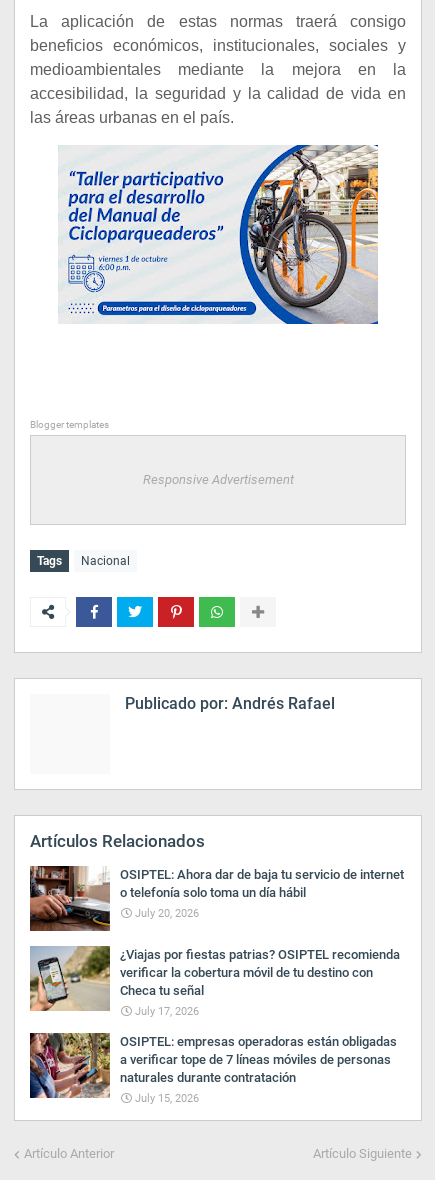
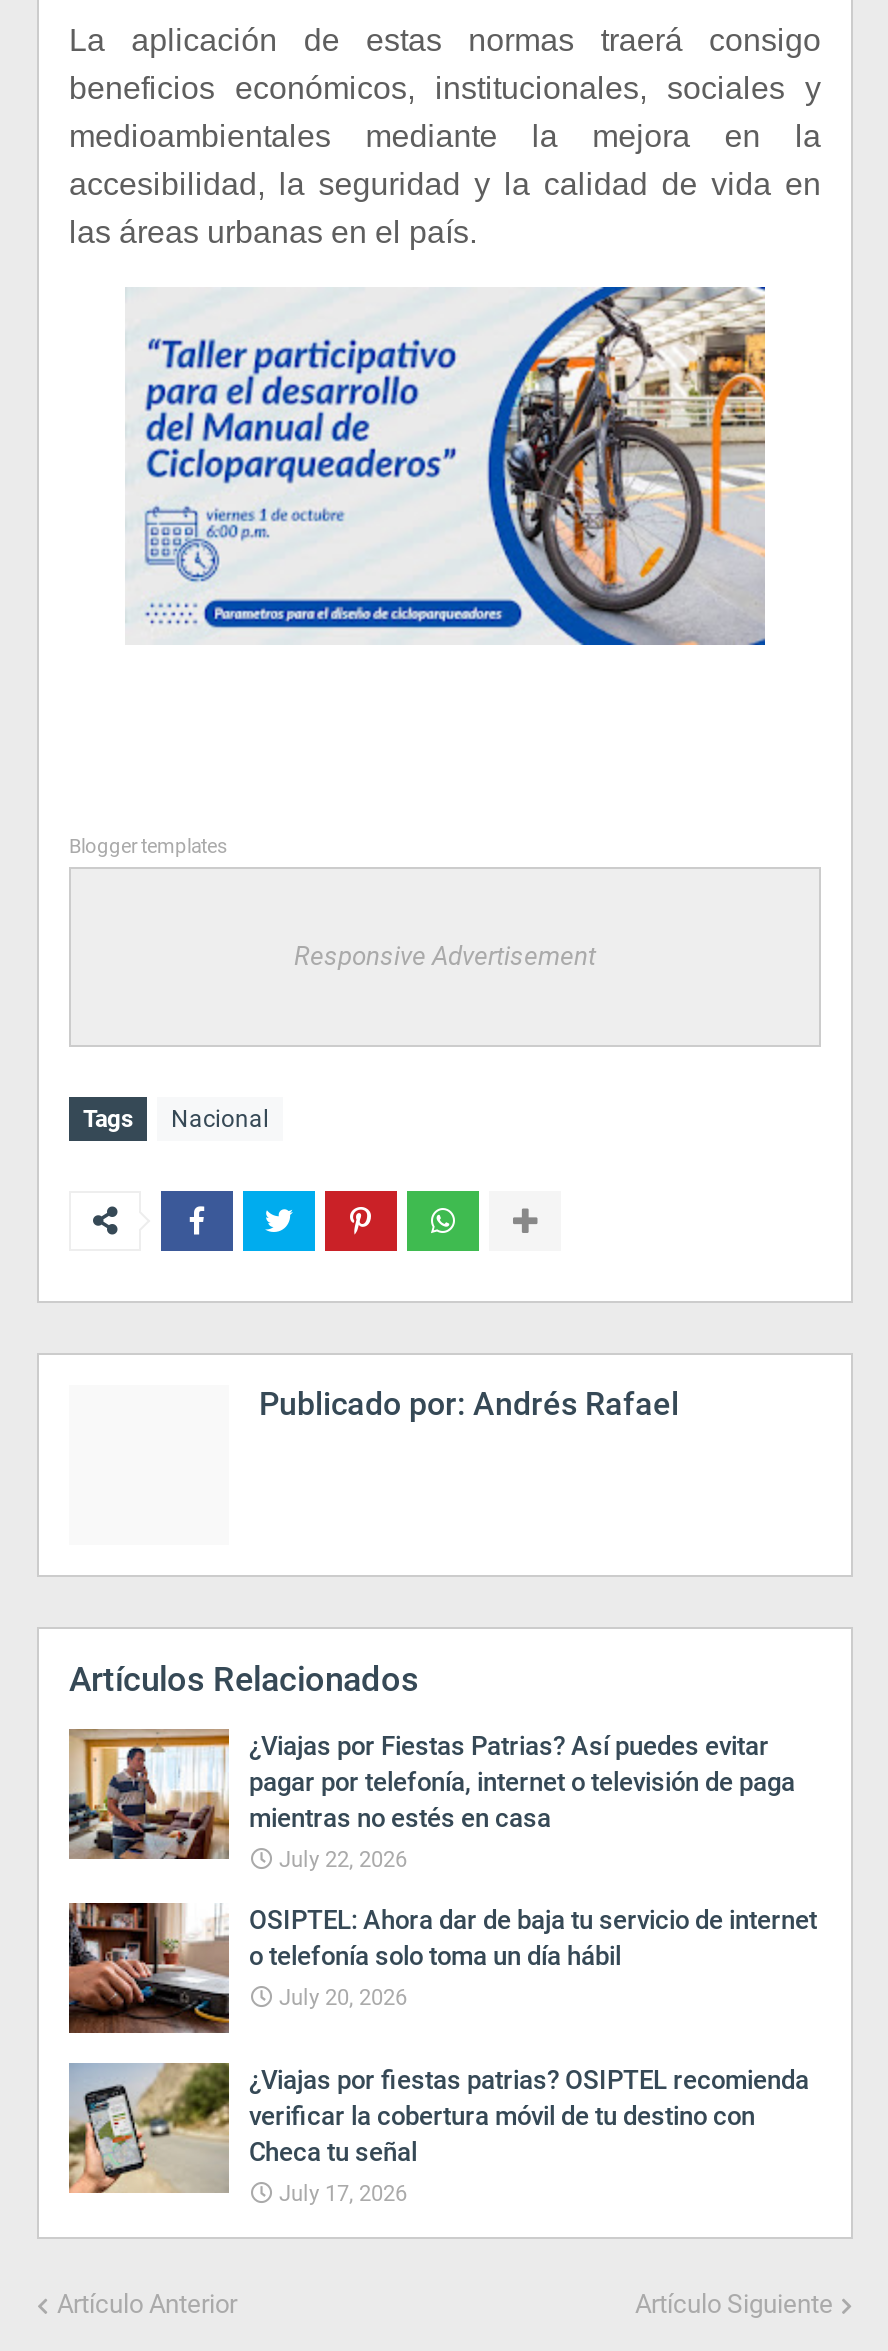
+ [image]
+ ¿Viajas por Fiestas Patrias? Así puedes evitar
+ pagar por telefonía, internet o televisión de paga
+ mientras no estés en casa
+ July 22, 2026

moved down: [image] | OSIPTEL: Ahora dar de baja tu servicio de internet | o telefonía solo toma un día hábil | July 20, 2026 | ¿Viajas por fiestas patrias? OSIPTEL recomienda | verificar la cobertura móvil de tu destino con | Checa tu señal | July 17, 2026

- [image]
- OSIPTEL: empresas operadoras están obligadas
- a verificar tope de 7 líneas móviles de personas
- naturales durante contratación
- July 15, 2026
